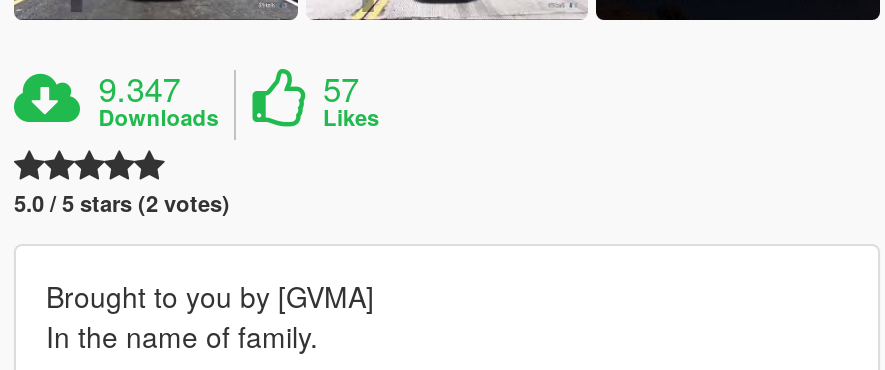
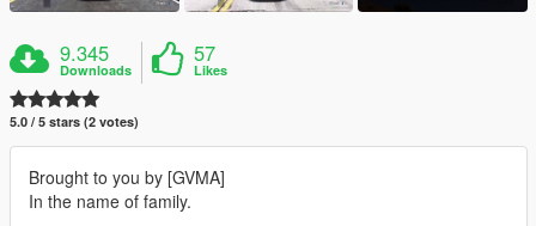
- 9.347
+ 9.345
